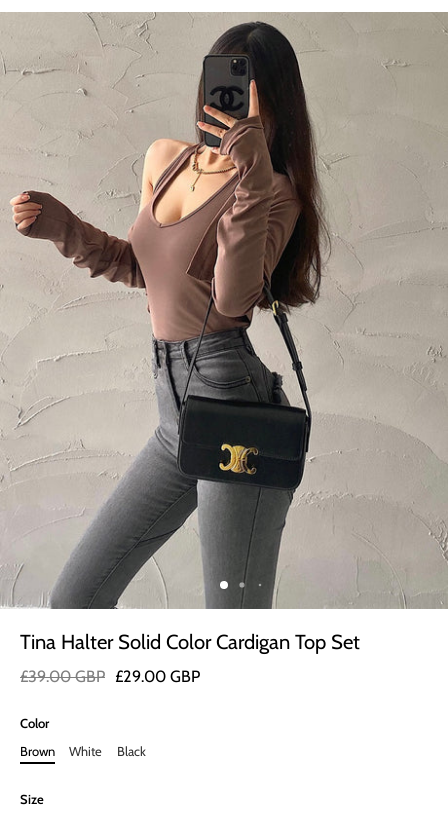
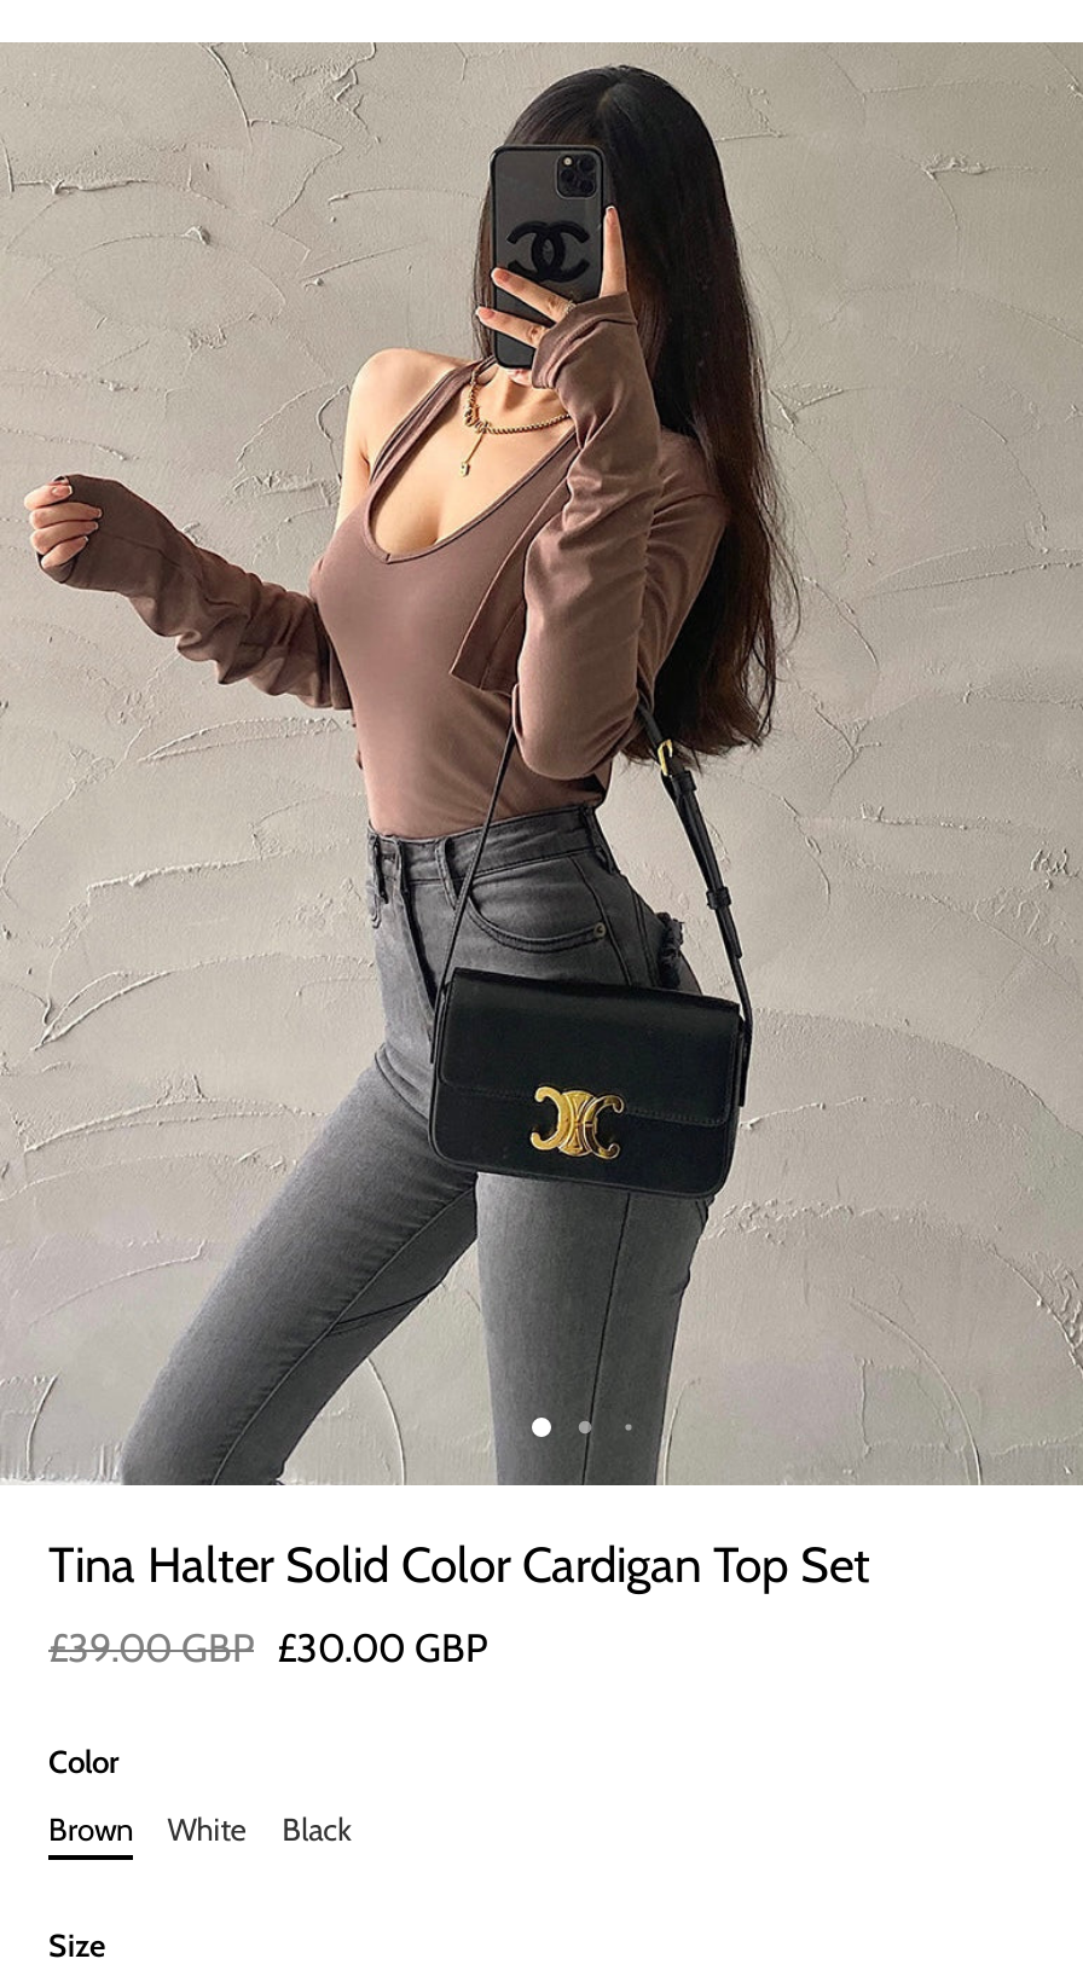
- £39.00 GBP £29.00 GBP
+ £39.00 GBP £30.00 GBP
